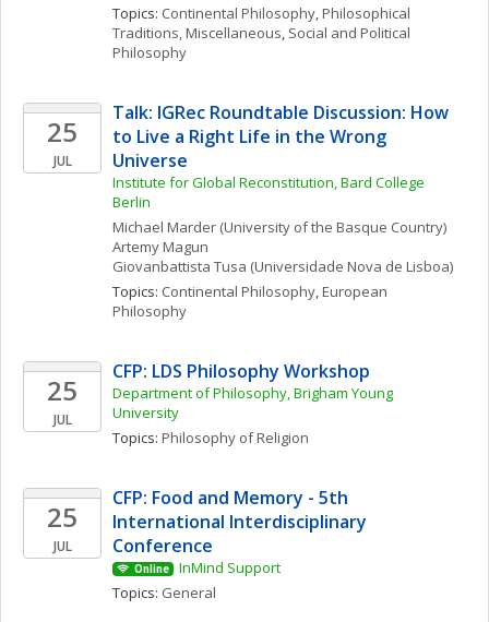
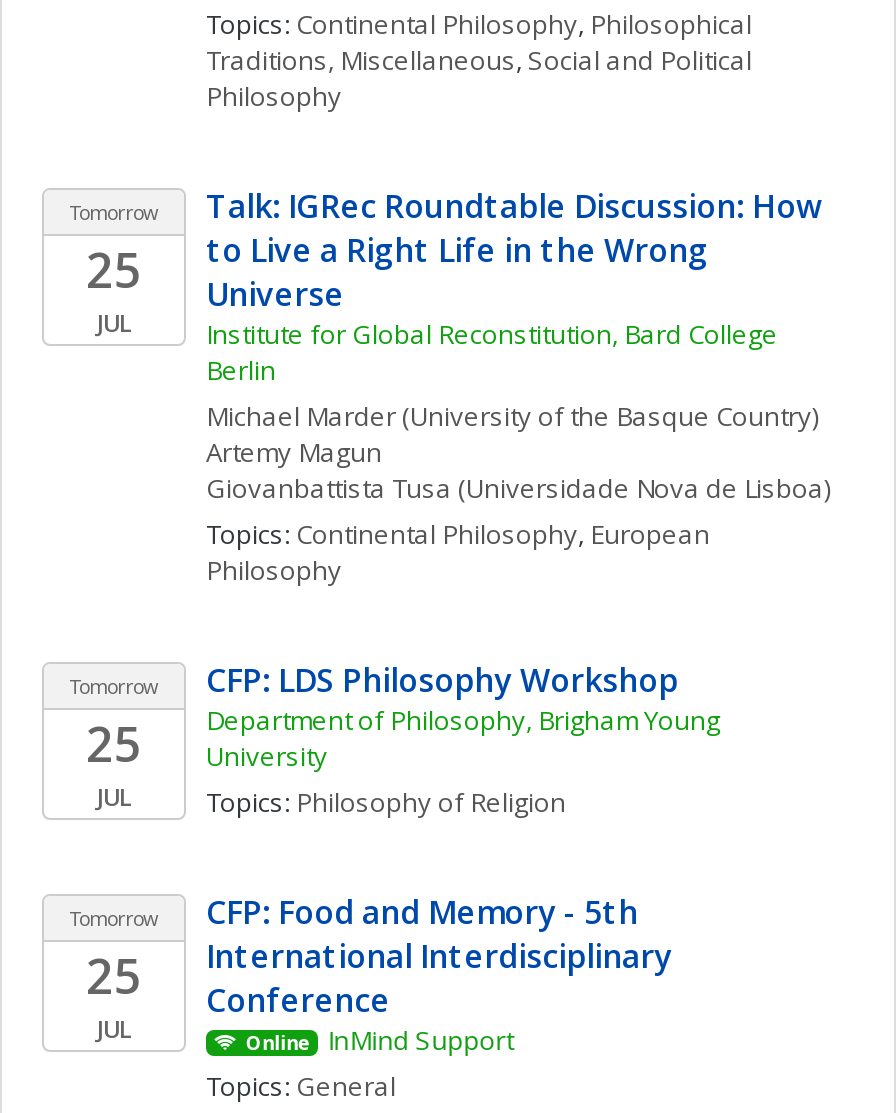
+ Tomorrow

+ Tomorrow

+ Tomorrow
